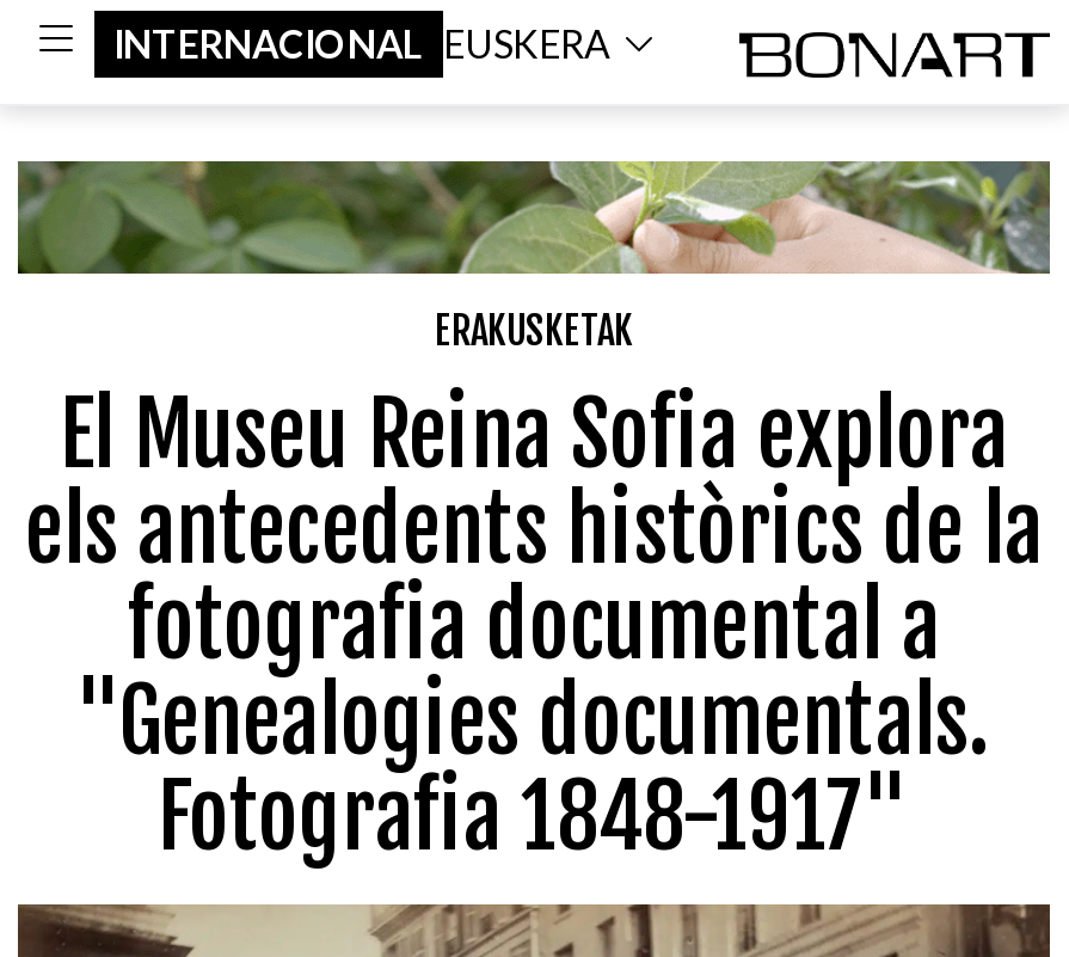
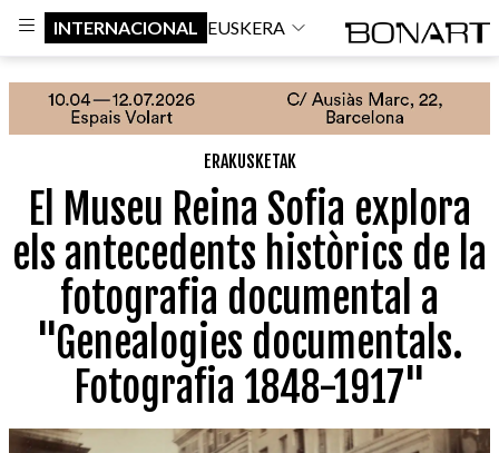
- [image]
+ [image]
